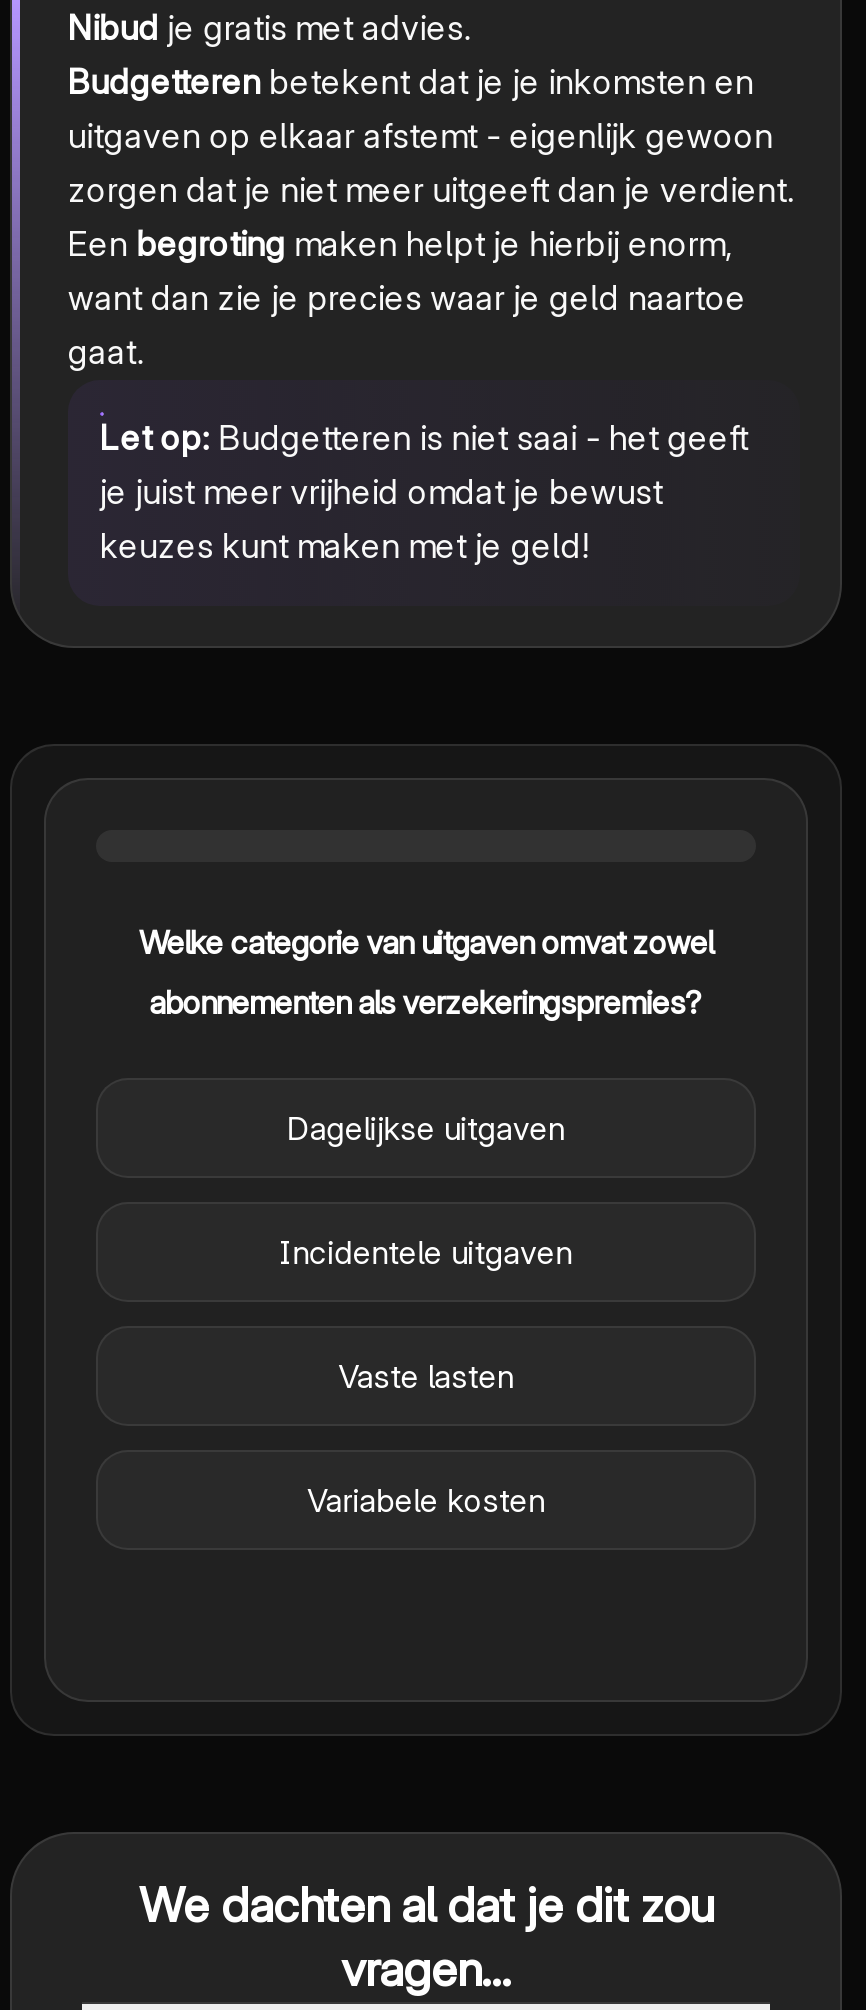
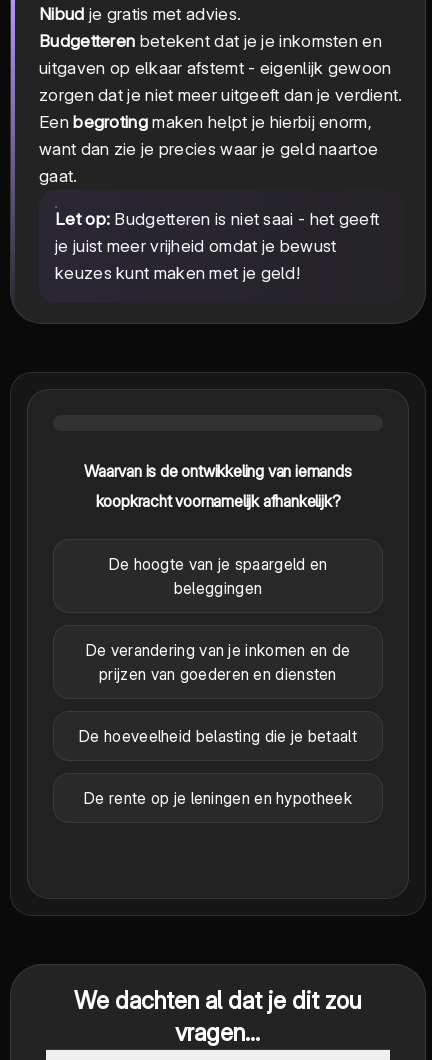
- Welke categorie van uitgaven omvat zowel
+ Waarvan is de ontwikkeling van iemands

- abonnementen als verzekeringspremies?
+ koopkracht voornamelijk afhankelijk?

- Dagelijkse uitgaven
+ De hoogte van je spaargeld en
+ beleggingen

- Incidentele uitgaven
+ De verandering van je inkomen en de
+ prijzen van goederen en diensten

- Vaste lasten
+ De hoeveelheid belasting die je betaalt

- Variabele kosten
+ De rente op je leningen en hypotheek
